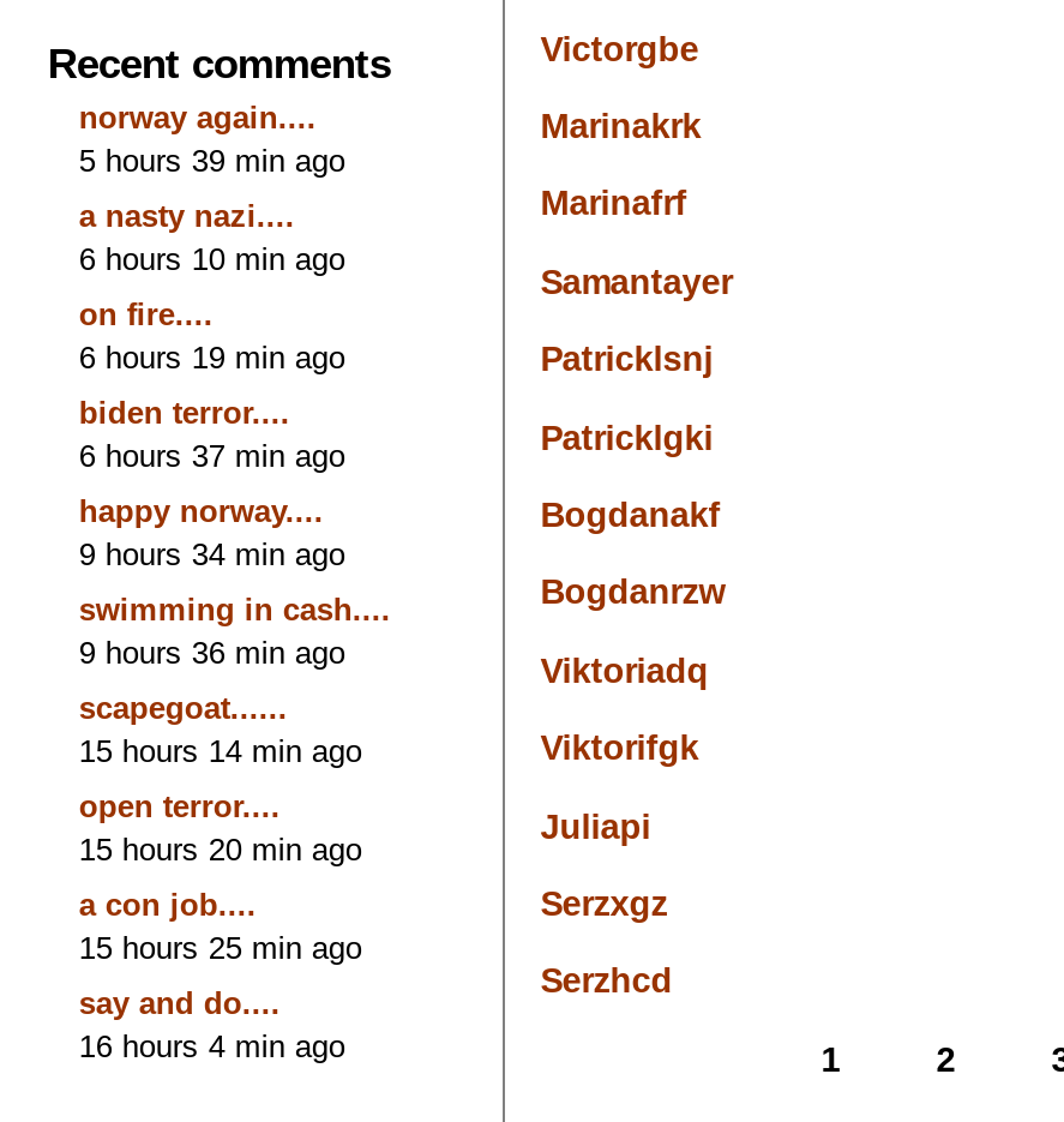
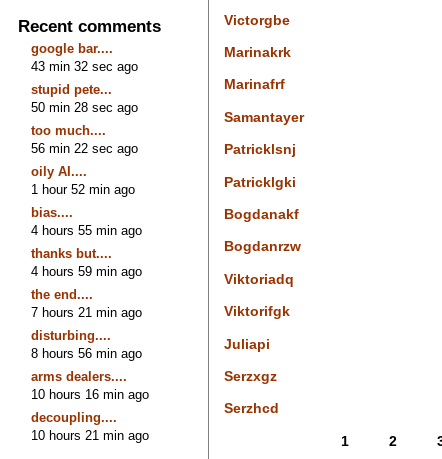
- norway again....
- 5 hours 39 min ago
+ google bar....
+ 43 min 32 sec ago

- a nasty nazi....
- 6 hours 10 min ago
+ stupid pete...
+ 50 min 28 sec ago

- on fire....
- 6 hours 19 min ago
+ too much....
+ 56 min 22 sec ago

- biden terror....
- 6 hours 37 min ago
+ oily AI....
+ 1 hour 52 min ago

- happy norway....
- 9 hours 34 min ago
+ bias....
+ 4 hours 55 min ago

- swimming in cash....
- 9 hours 36 min ago
+ thanks but....
+ 4 hours 59 min ago

- scapegoat......
- 15 hours 14 min ago
+ the end....
+ 7 hours 21 min ago

- open terror....
- 15 hours 20 min ago
+ disturbing....
+ 8 hours 56 min ago

- a con job....
- 15 hours 25 min ago
+ arms dealers....
+ 10 hours 16 min ago

- say and do....
- 16 hours 4 min ago
+ decoupling....
+ 10 hours 21 min ago
